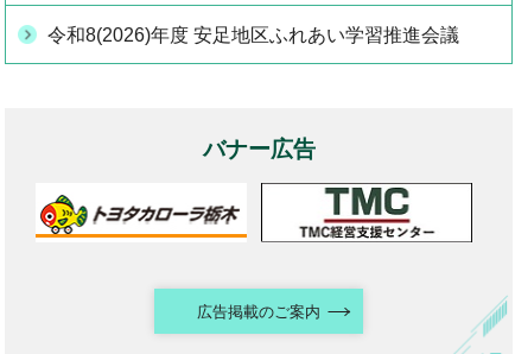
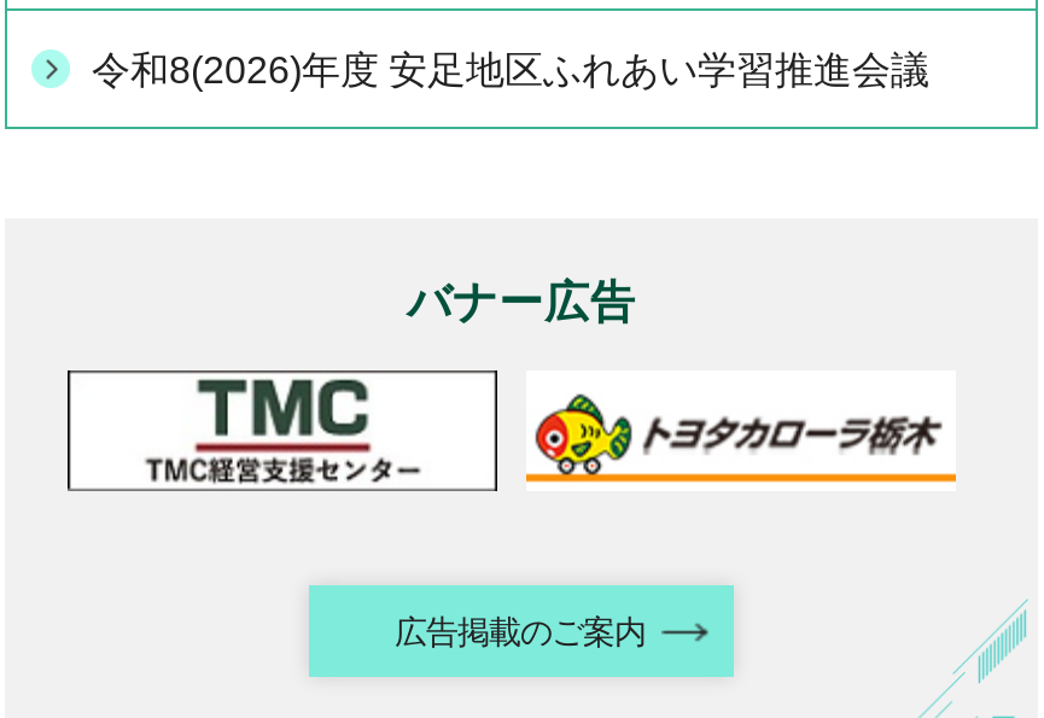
- [image]
+ [image]

- [image]
+ [image]
